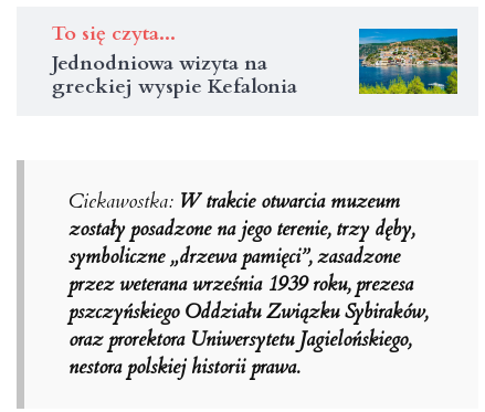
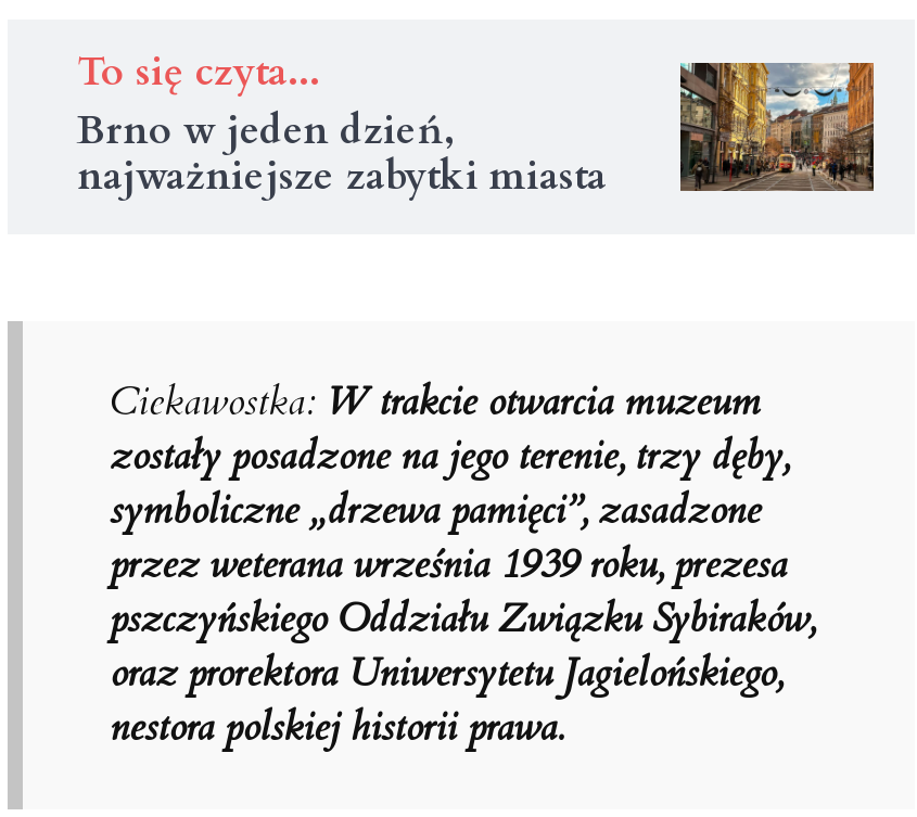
- [image]
+ [image]

- Jednodniowa wizyta na
- greckiej wyspie Kefalonia
+ Brno w jeden dzień,
+ najważniejsze zabytki miasta
